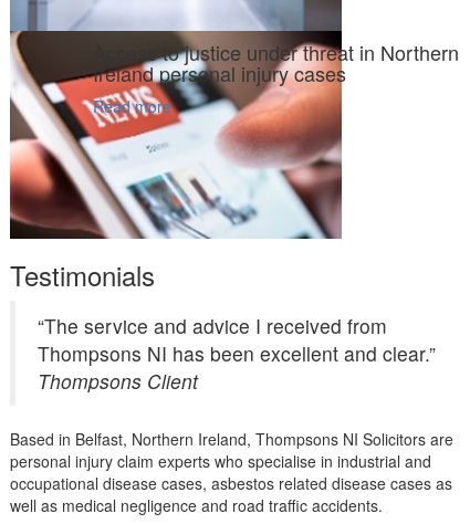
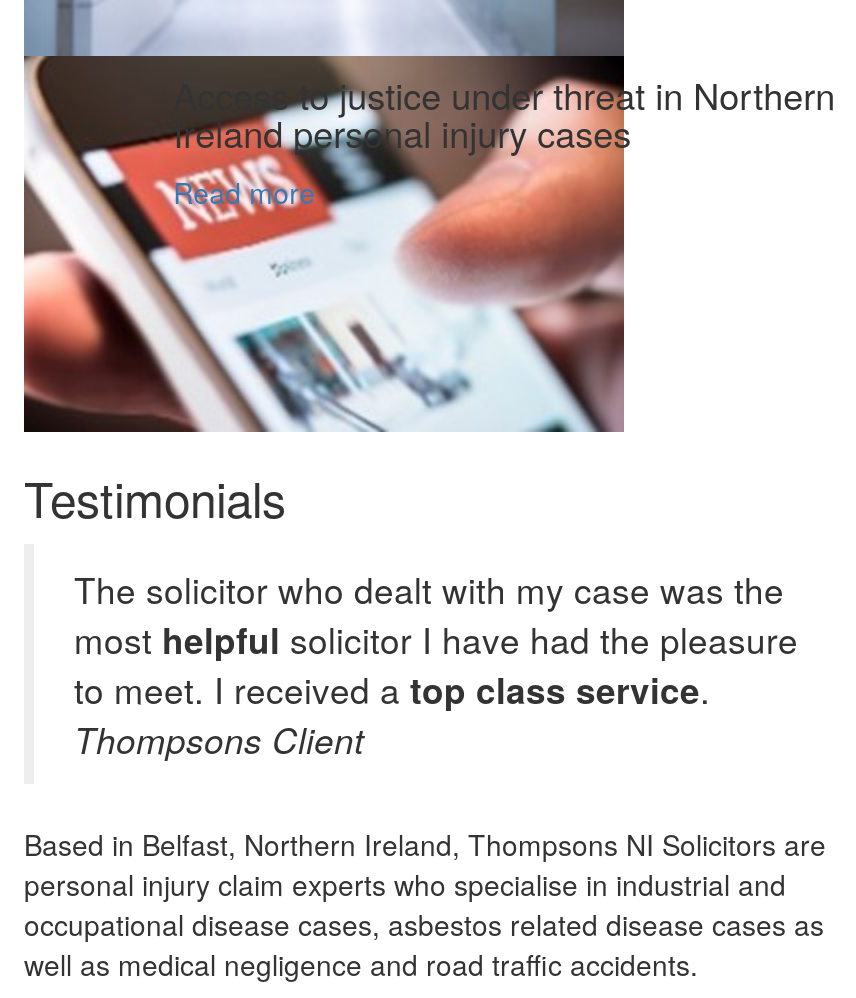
- “The service and advice I received from
- Thompsons NI has been excellent and clear.”
+ The solicitor who dealt with my case was the
+ most helpful solicitor I have had the pleasure
+ to meet. I received a top class service.
